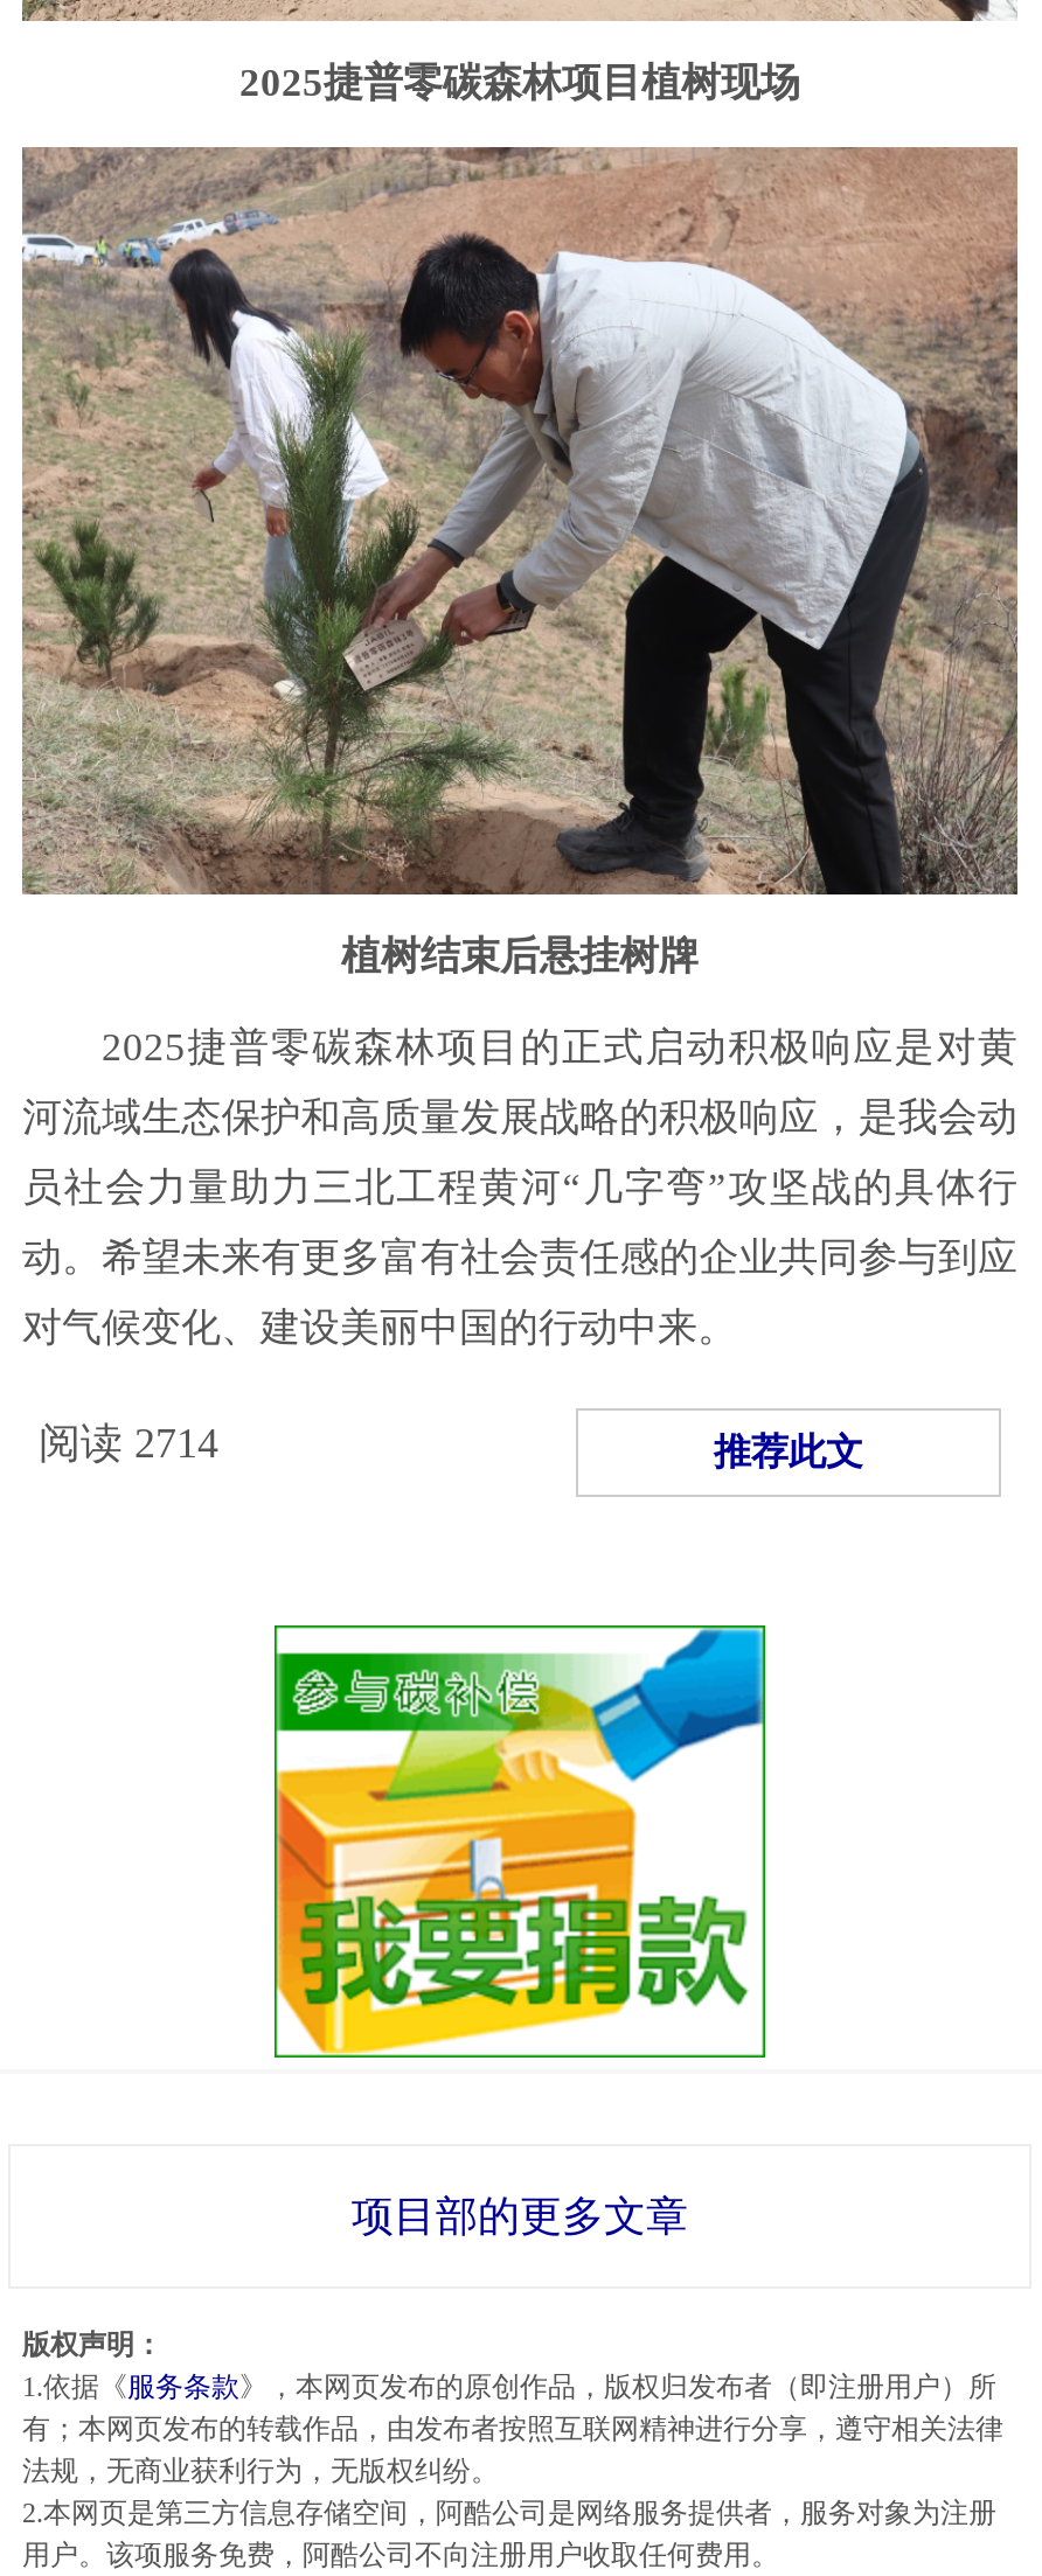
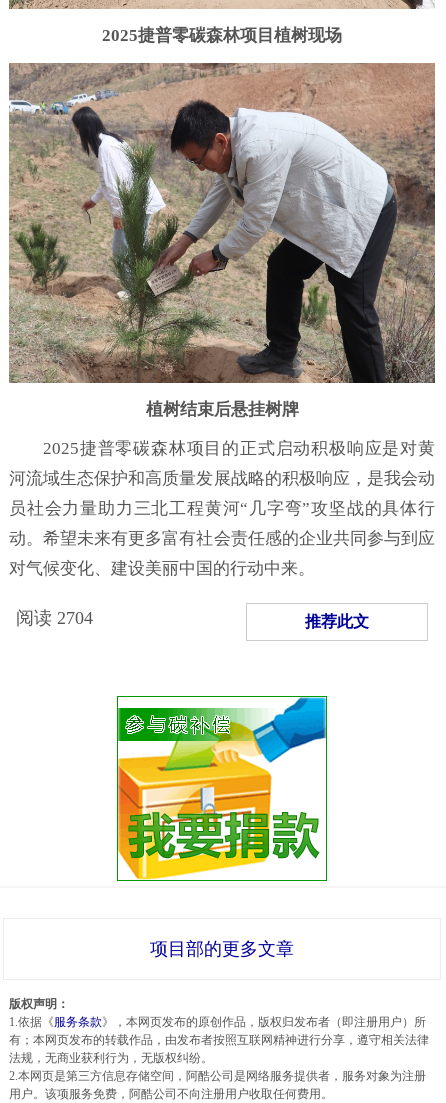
- 阅读 2714
+ 阅读 2704
